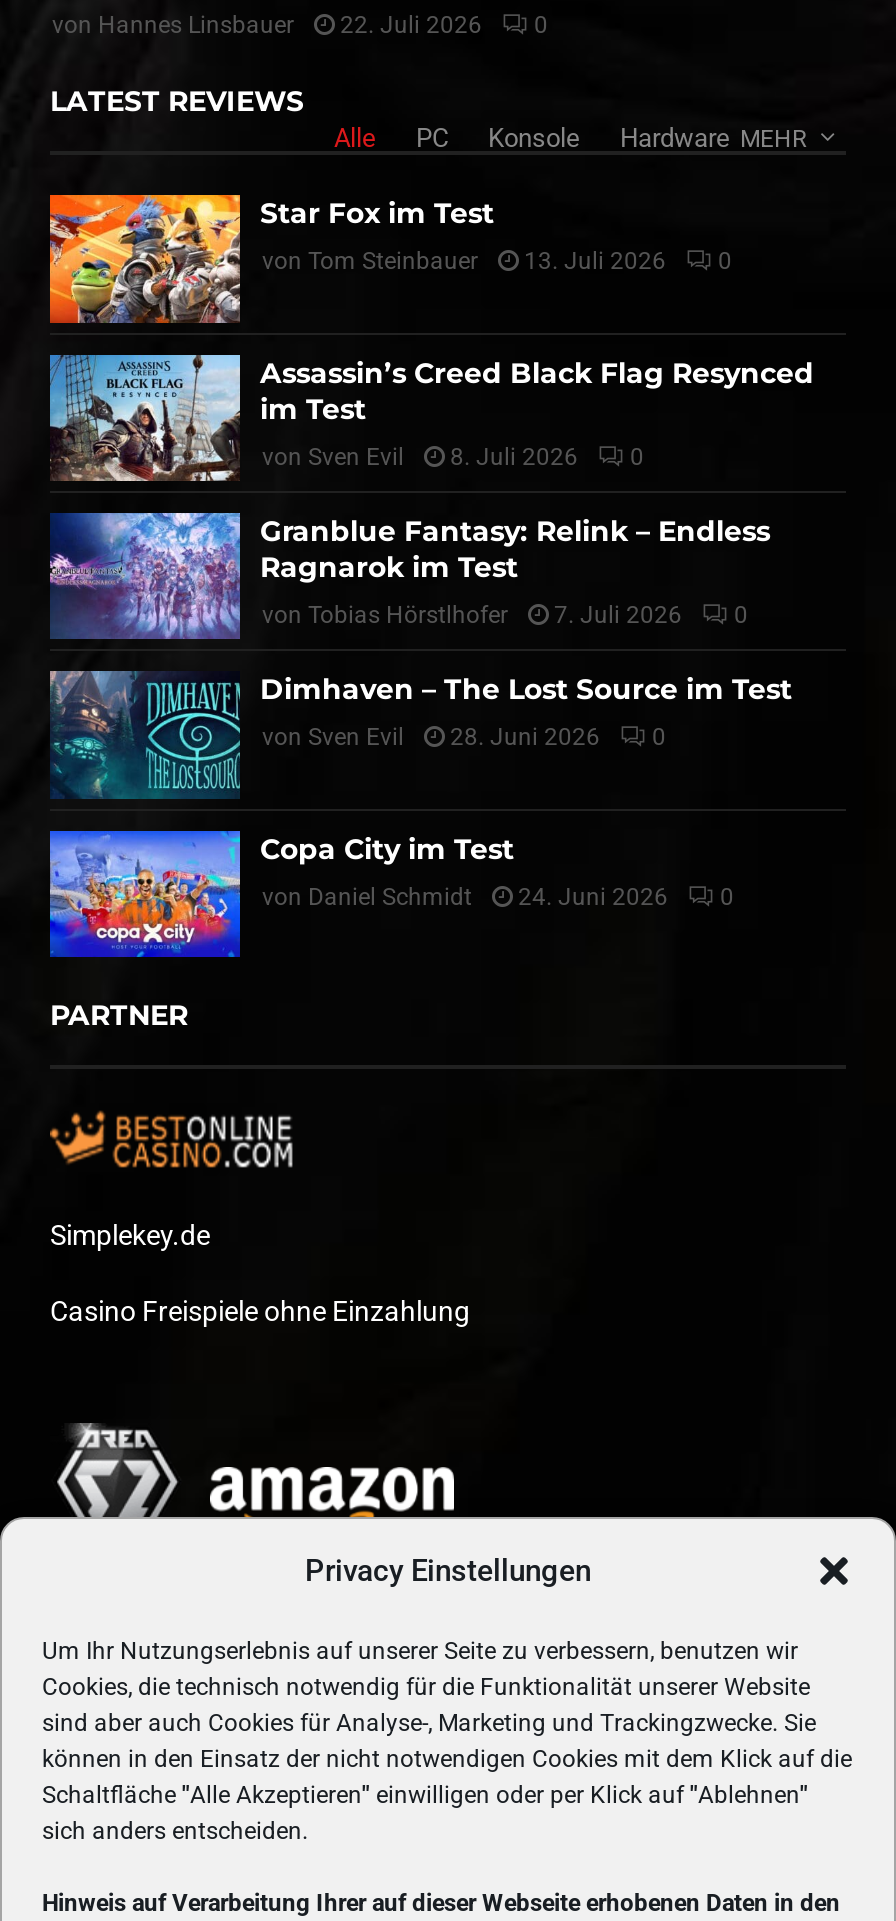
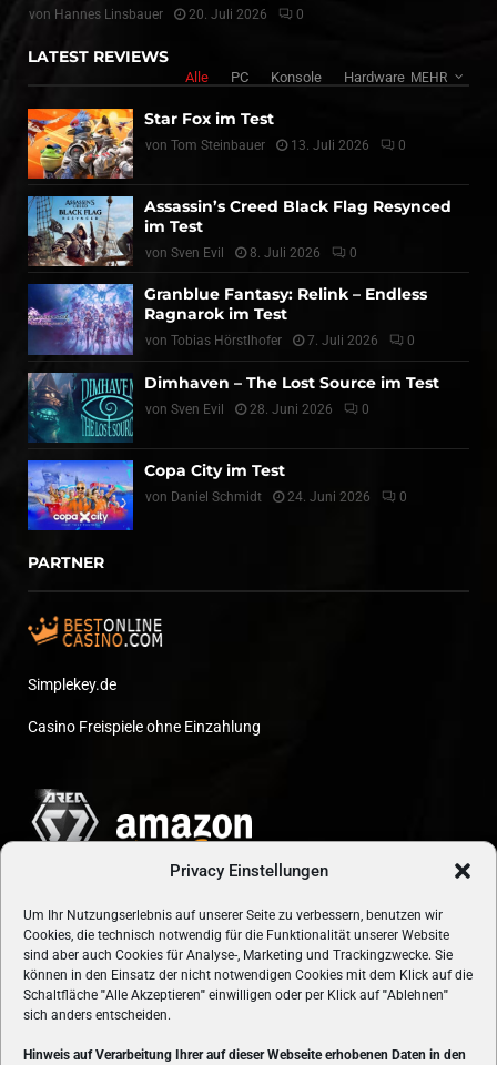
- von Hannes Linsbauer 22. Juli 2026 0
+ von Hannes Linsbauer 20. Juli 2026 0
